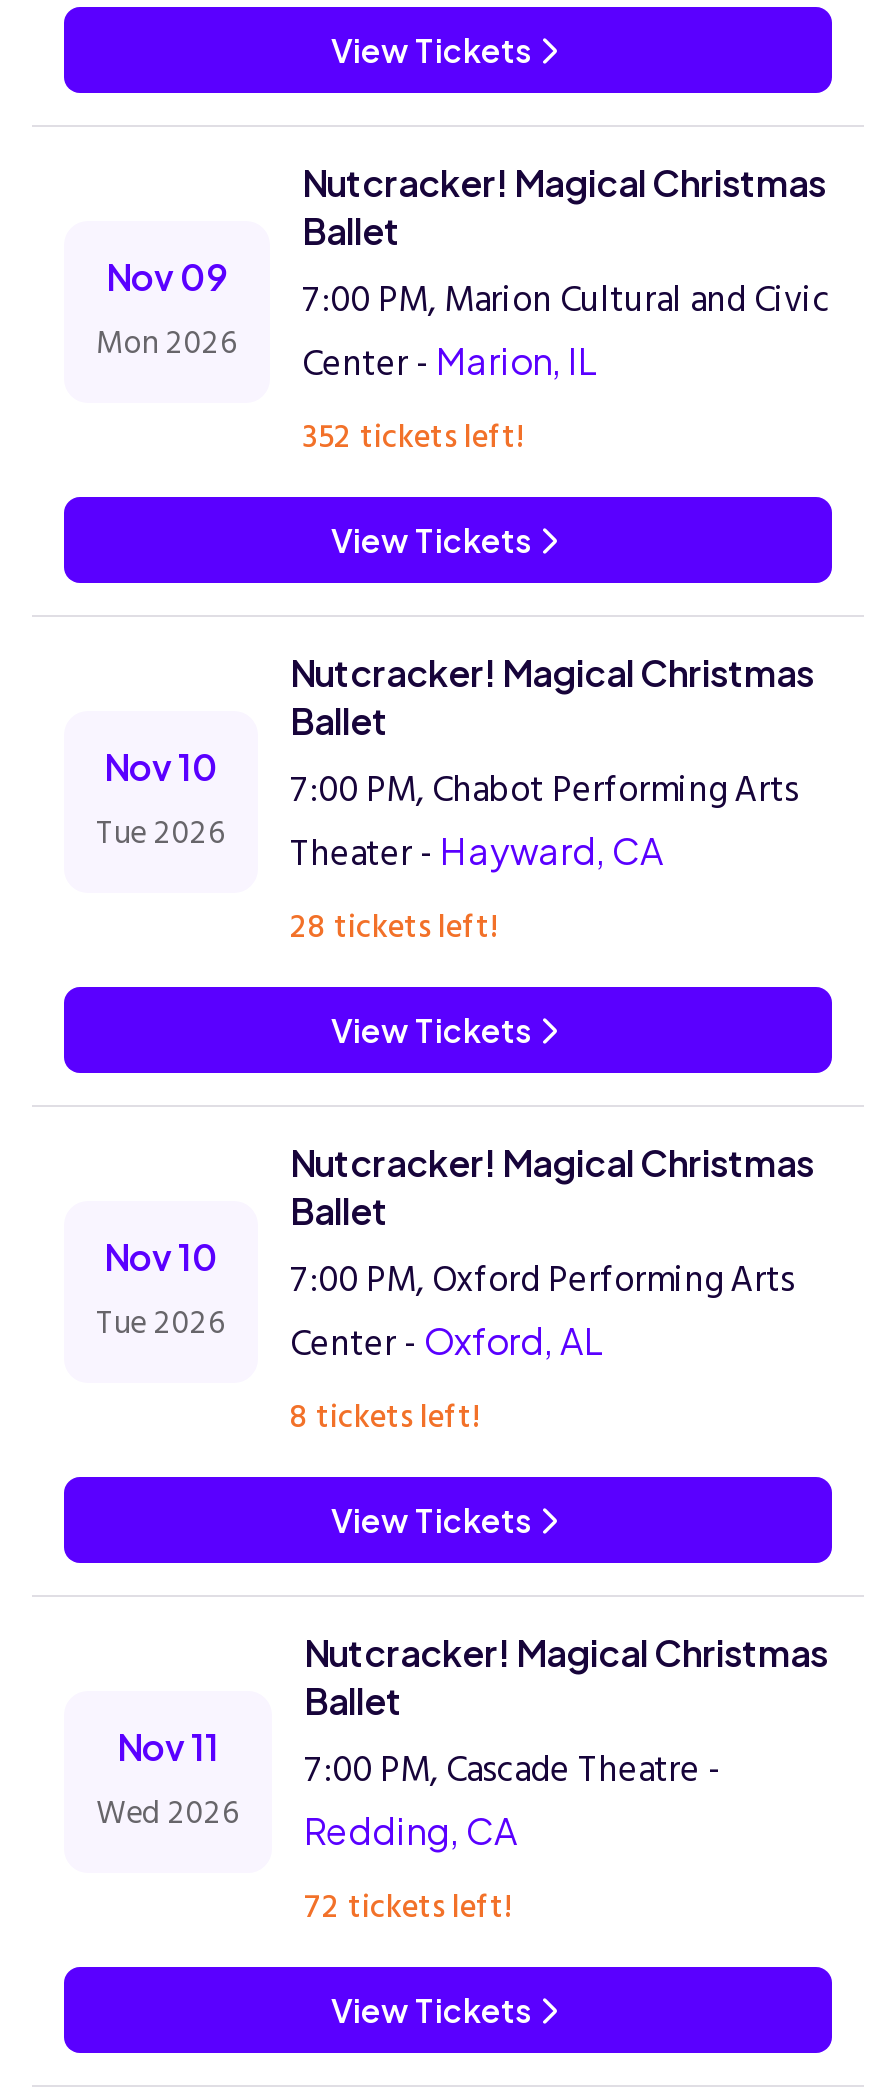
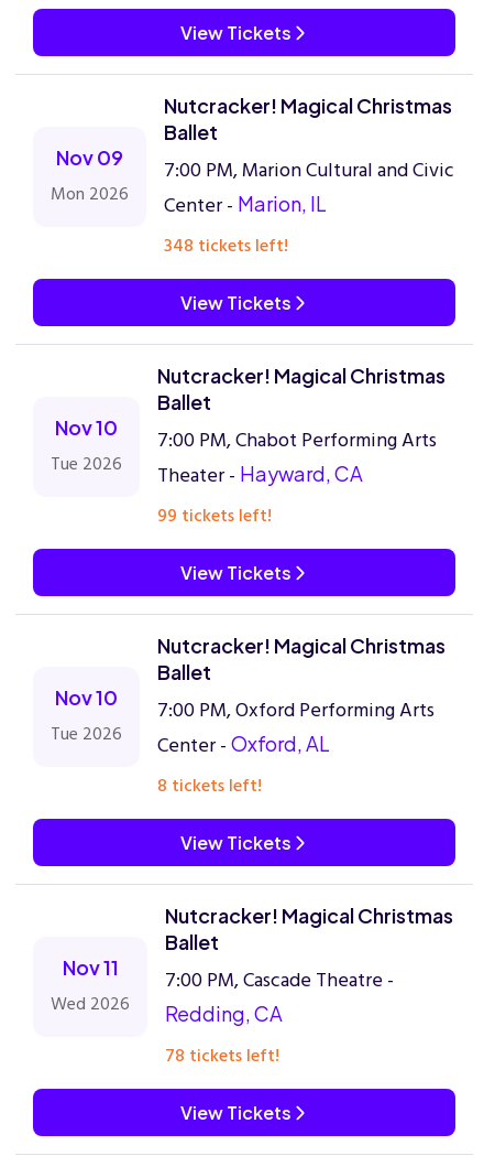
- 352 tickets left!
+ 348 tickets left!

- 28 tickets left!
+ 99 tickets left!

- 72 tickets left!
+ 78 tickets left!
